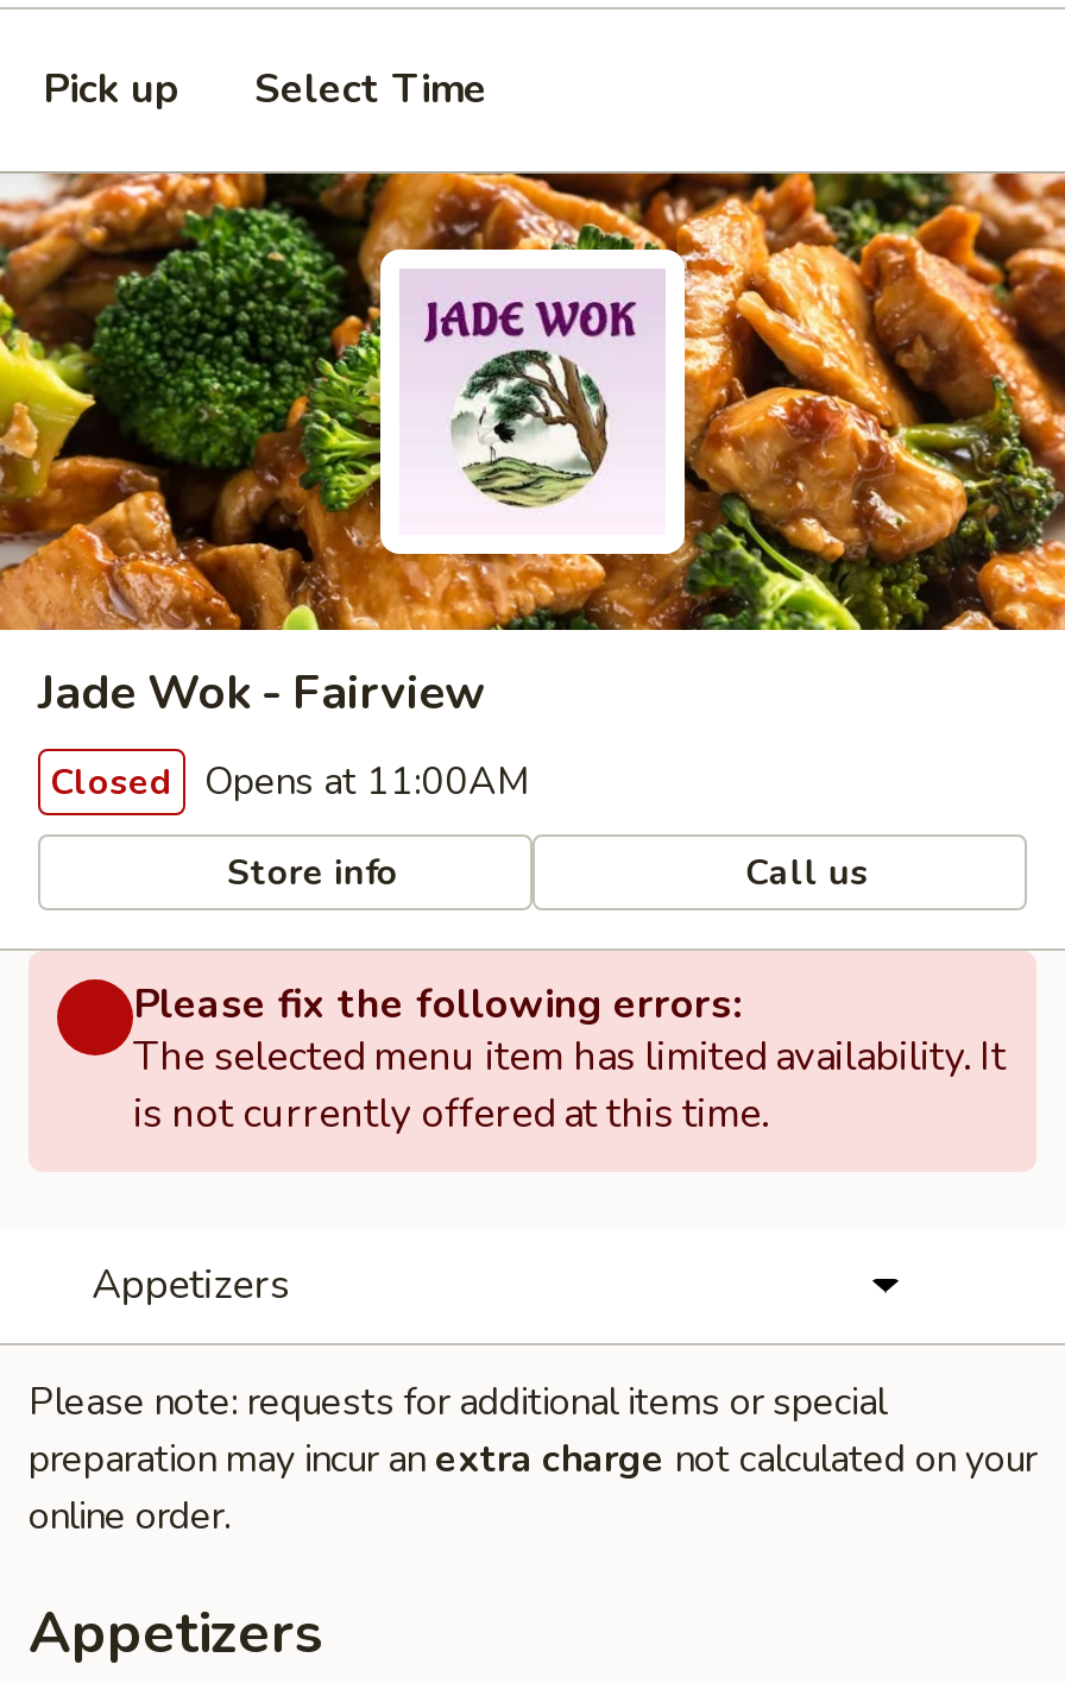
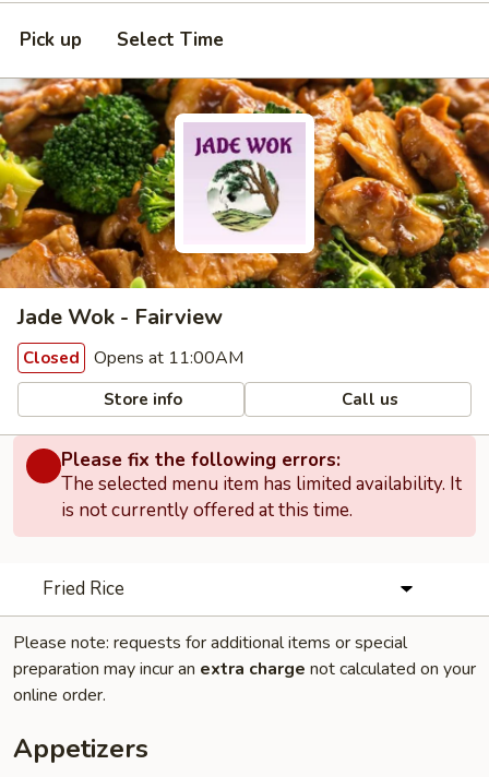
- Appetizers
+ Fried Rice
